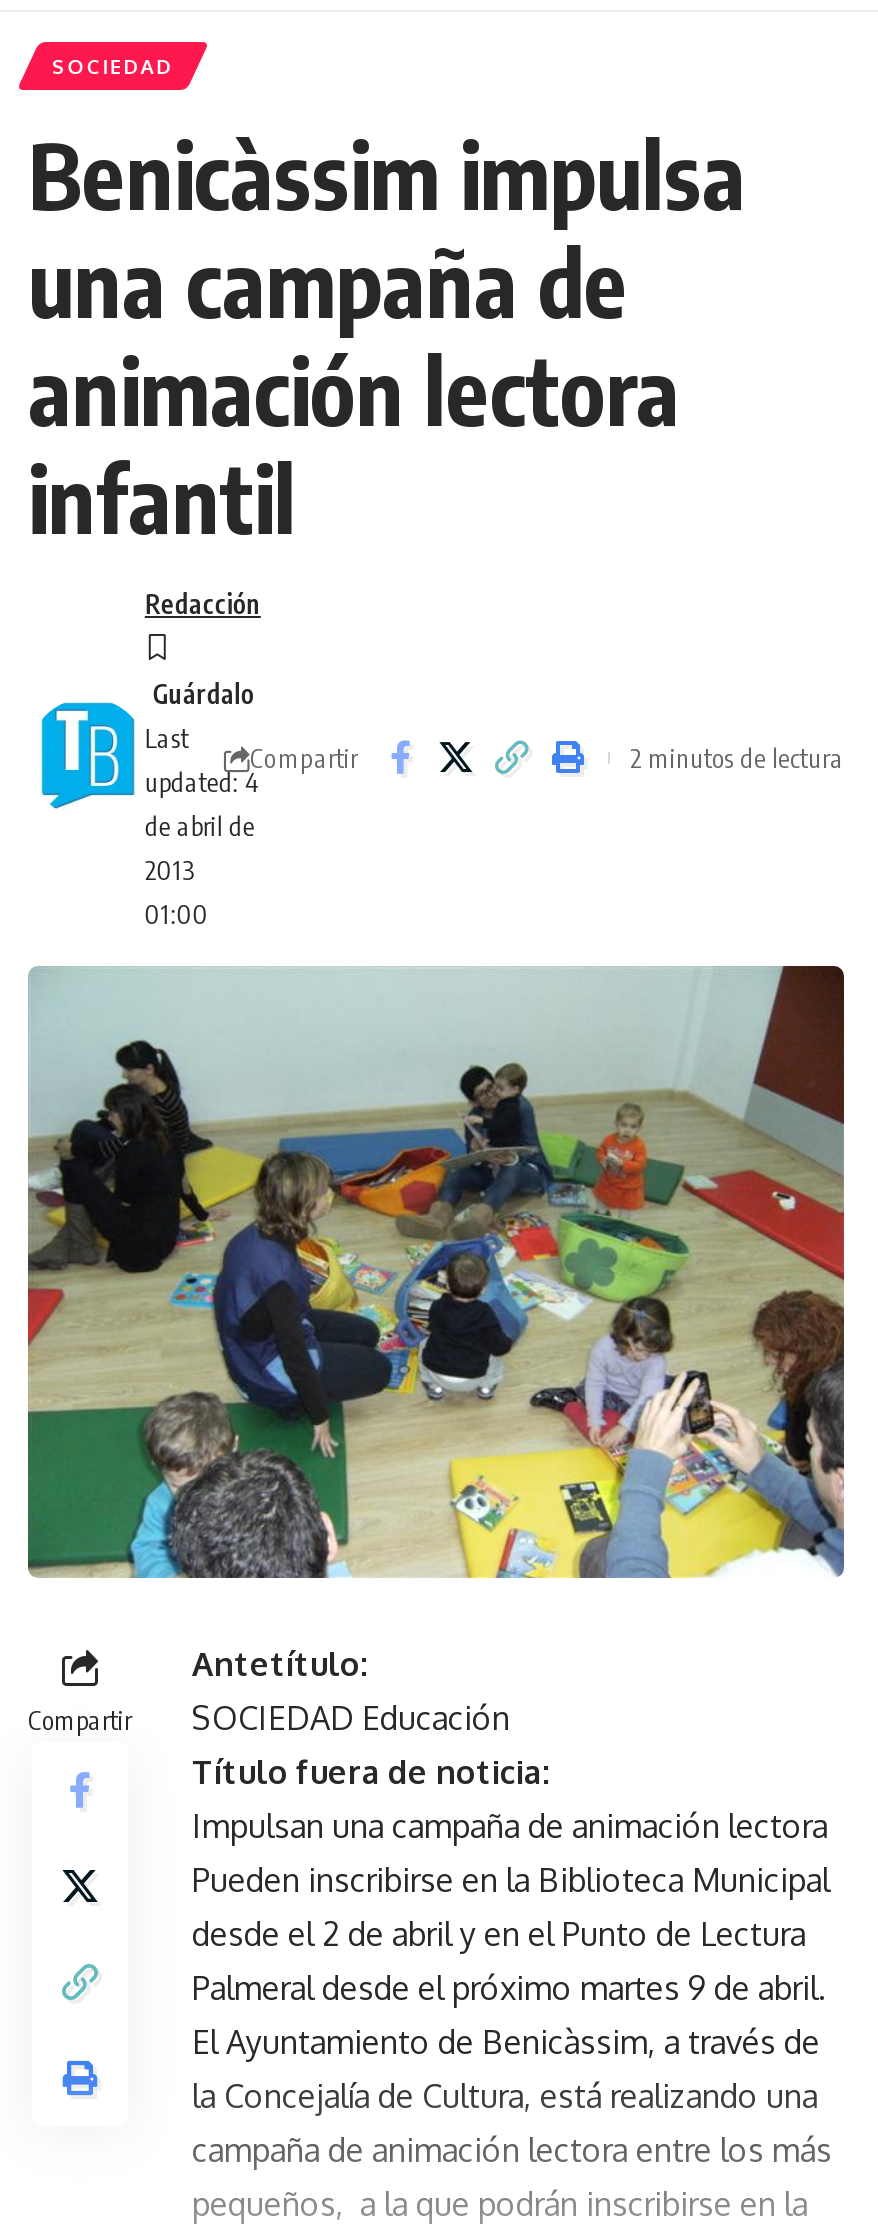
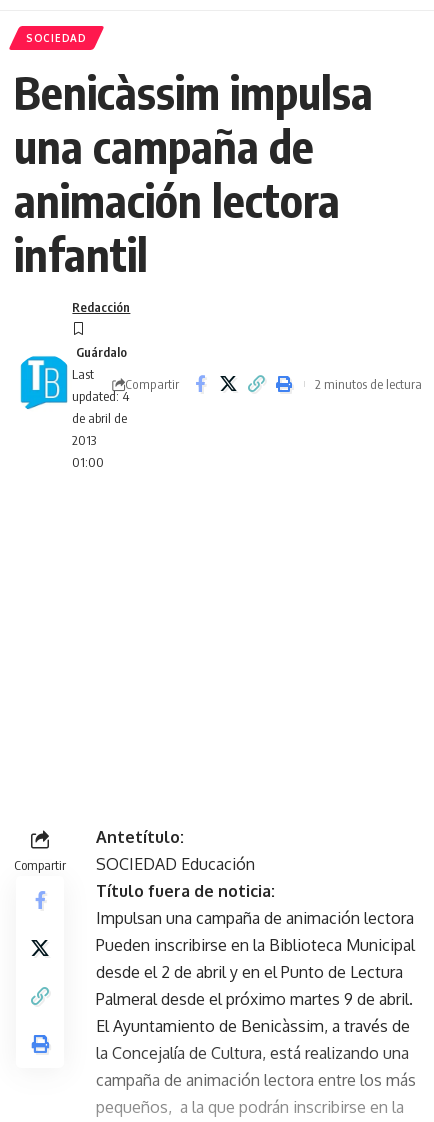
- [image]
